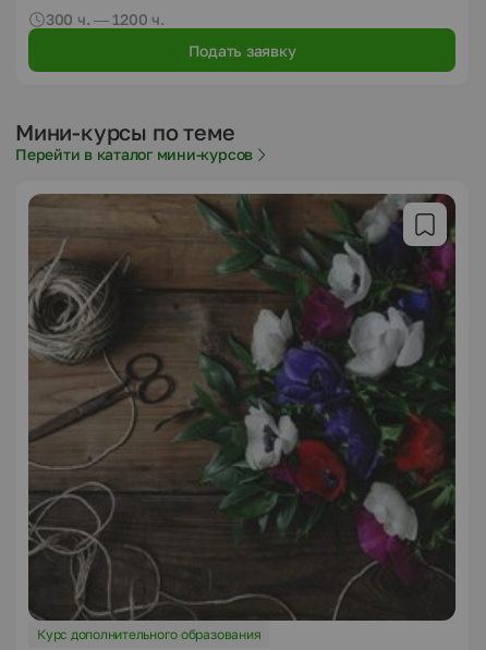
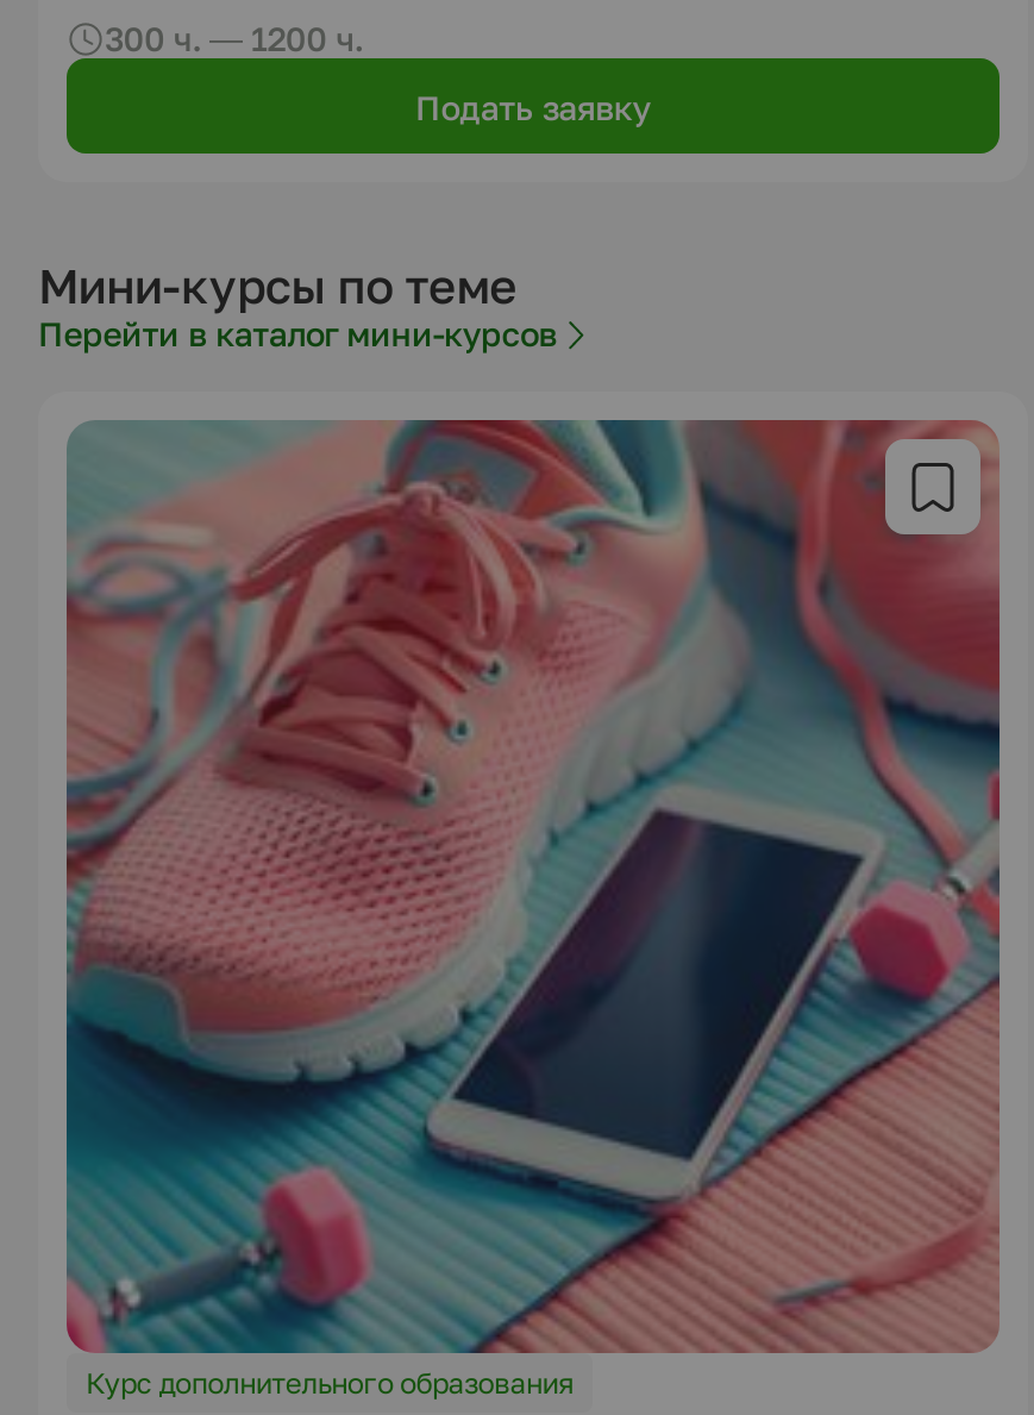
- [image]
+ [image]
